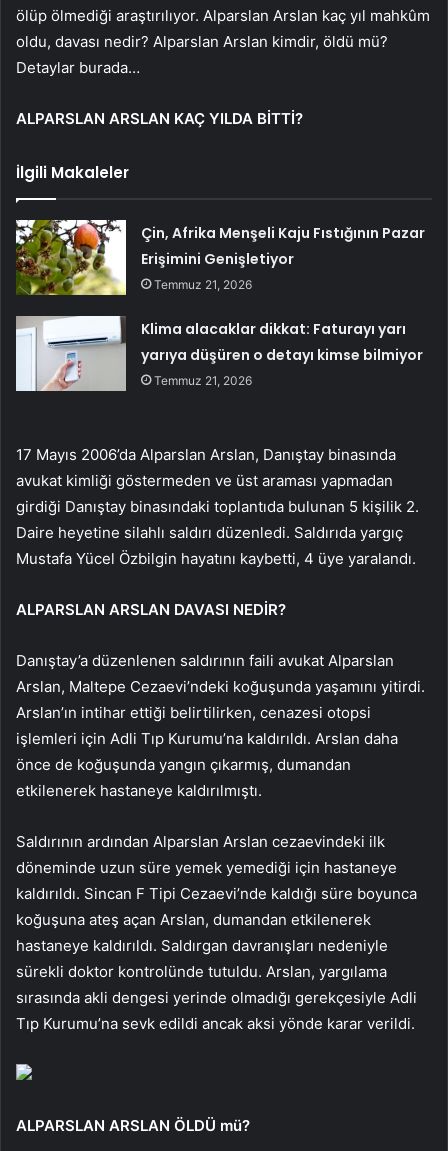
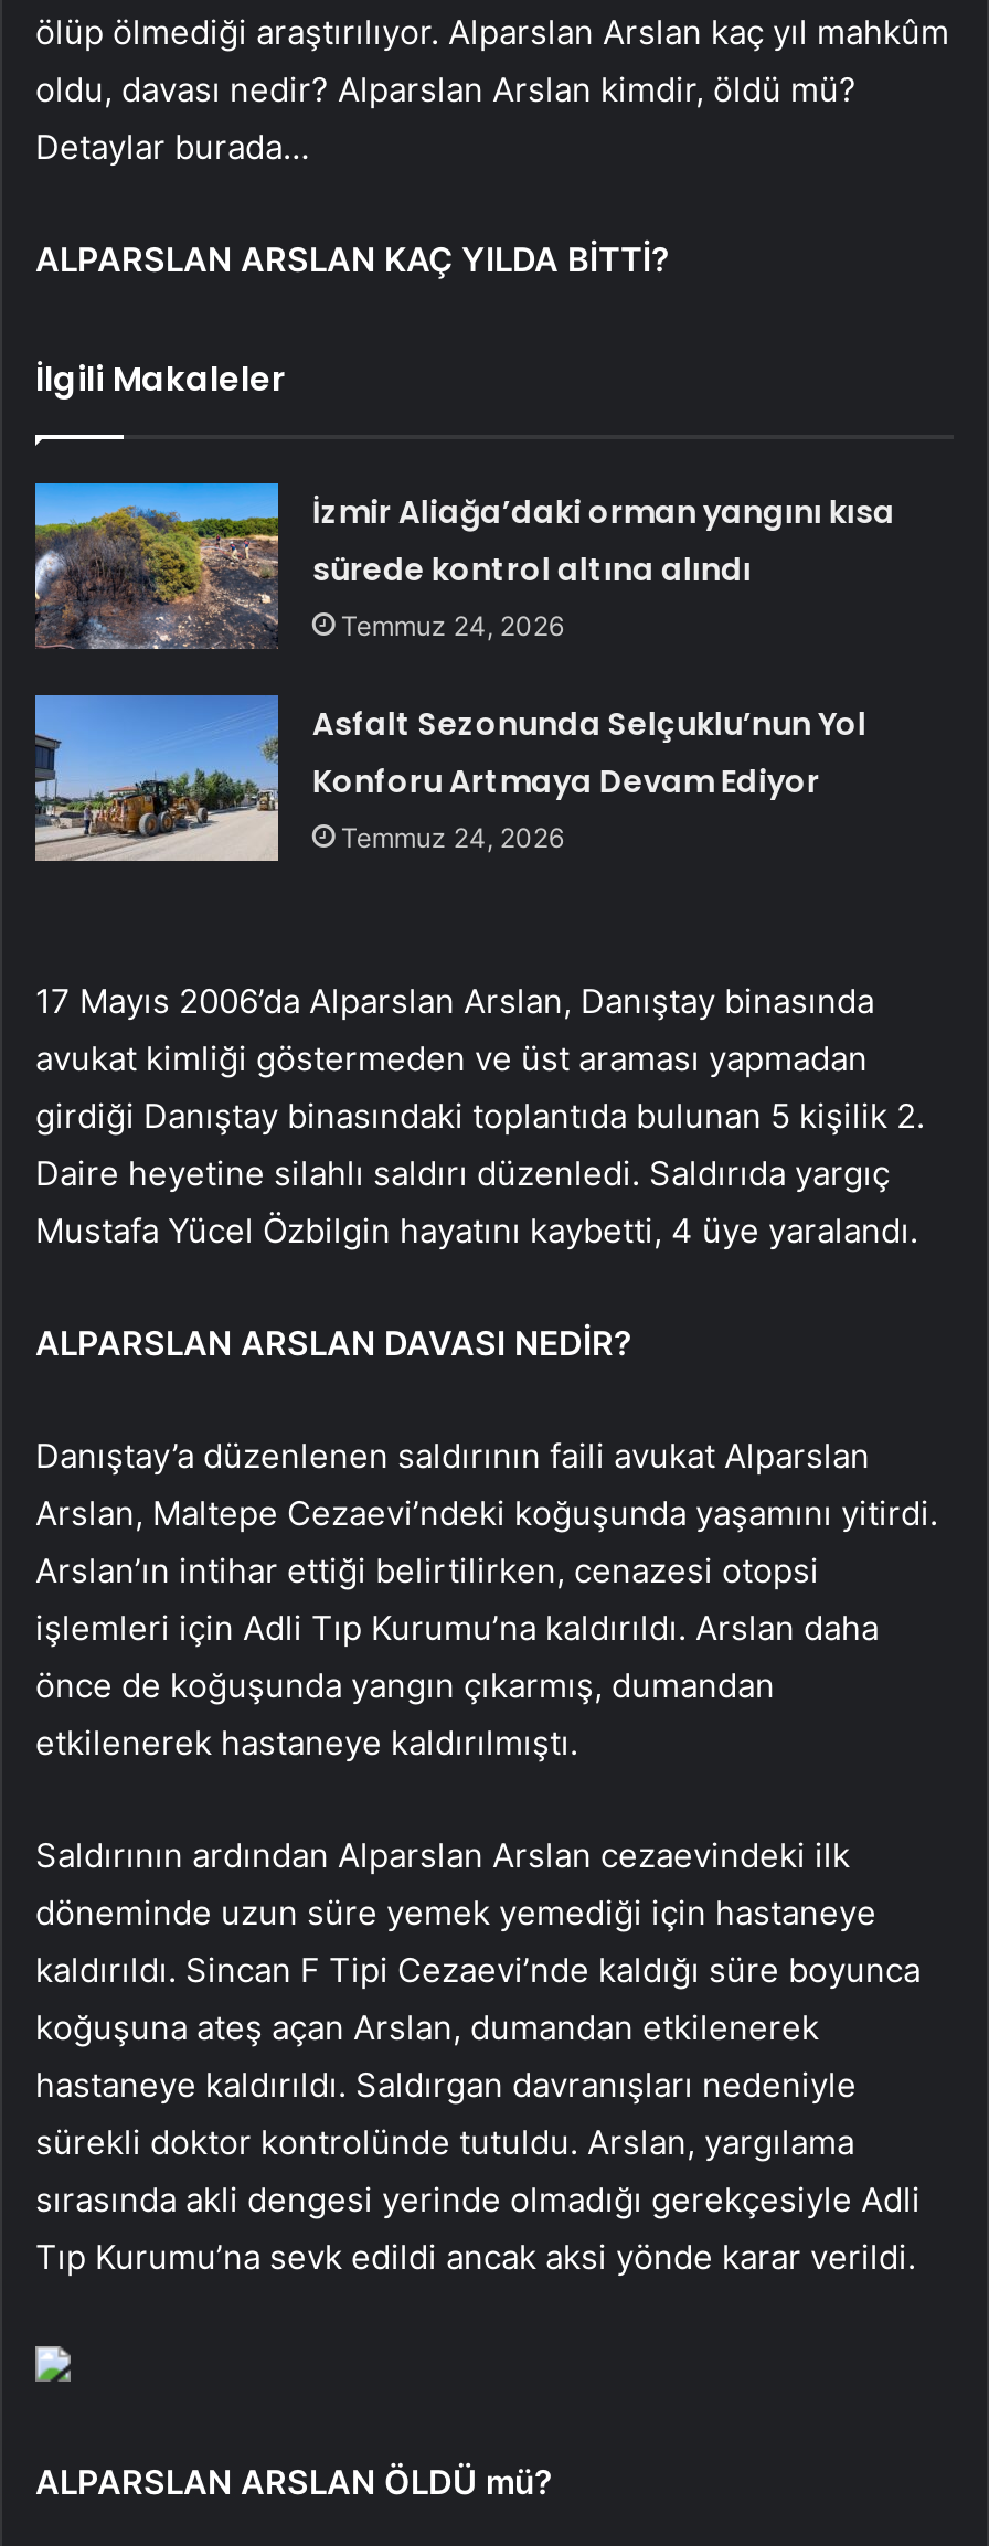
- [image]
- Çin, Afrika Menşeli Kaju Fıstığının Pazar
- Erişimini Genişletiyor
- Temmuz 21, 2026
+ [image]
+ İzmir Aliağa’daki orman yangını kısa
+ sürede kontrol altına alındı
+ Temmuz 24, 2026

- [image]
- Klima alacaklar dikkat: Faturayı yarı
- yarıya düşüren o detayı kimse bilmiyor
- Temmuz 21, 2026
+ [image]
+ Asfalt Sezonunda Selçuklu’nun Yol
+ Konforu Artmaya Devam Ediyor
+ Temmuz 24, 2026
